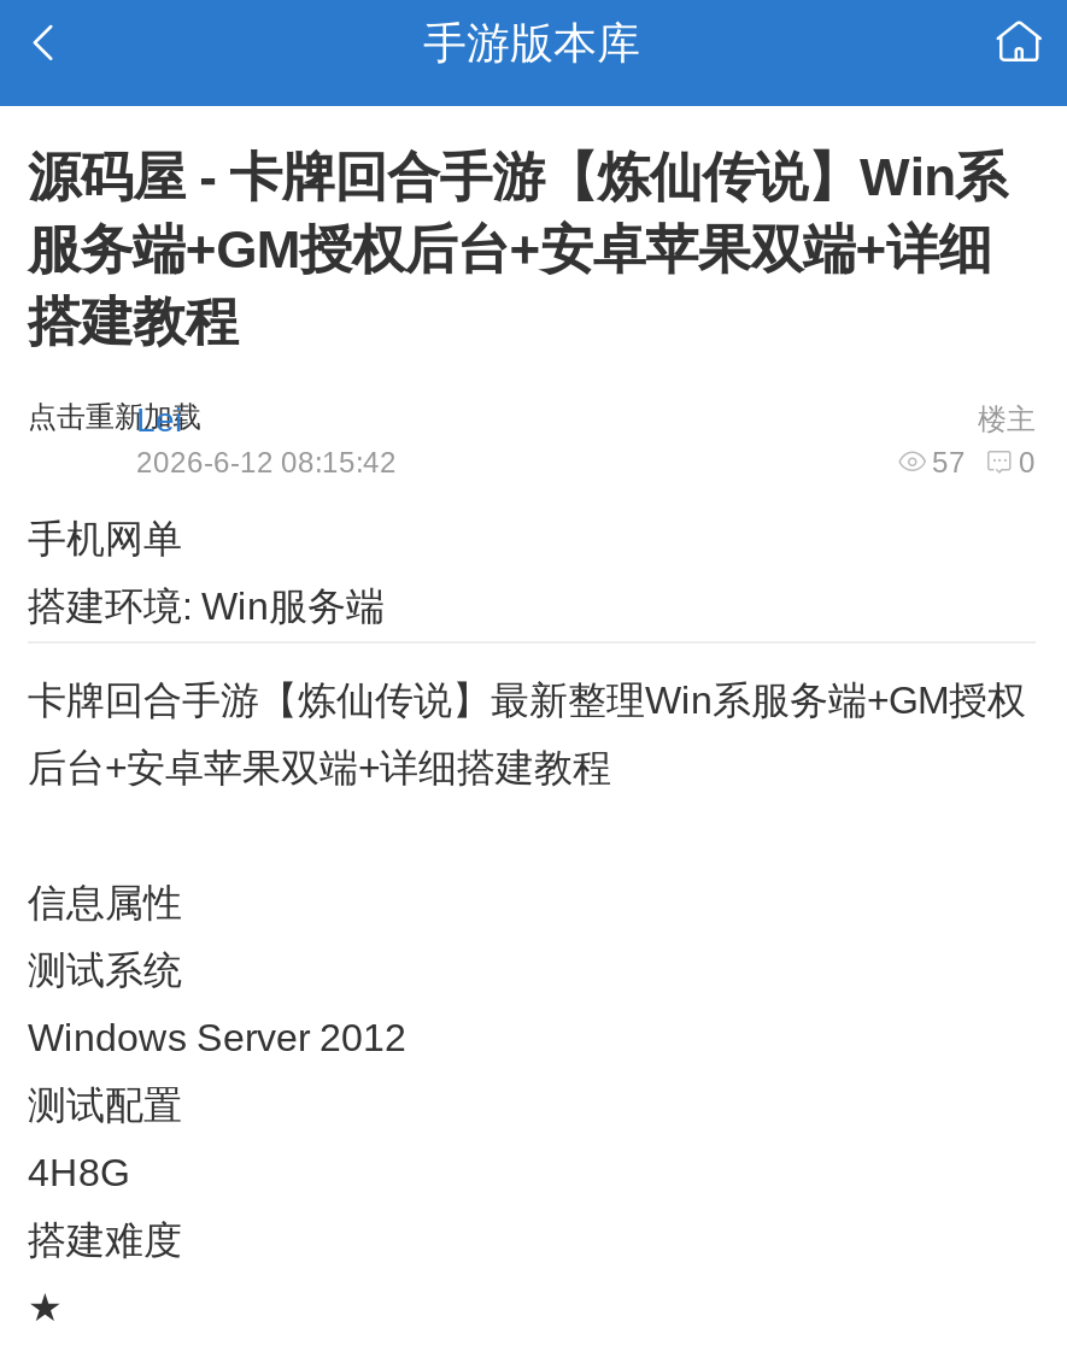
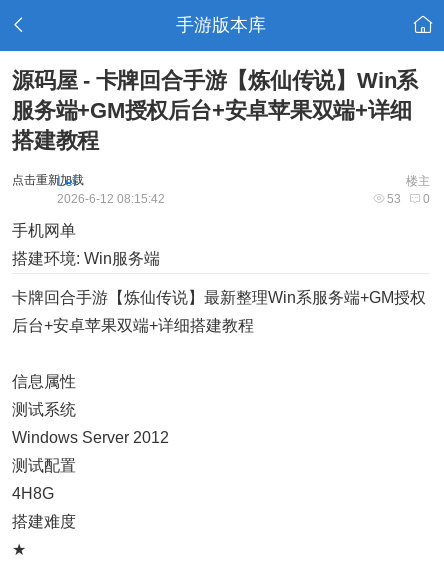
- 57 0
+ 53 0
